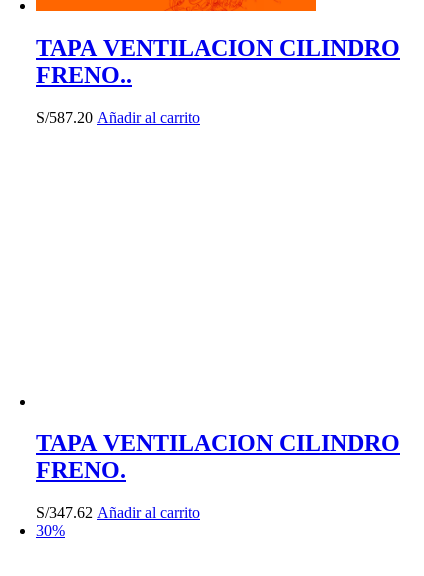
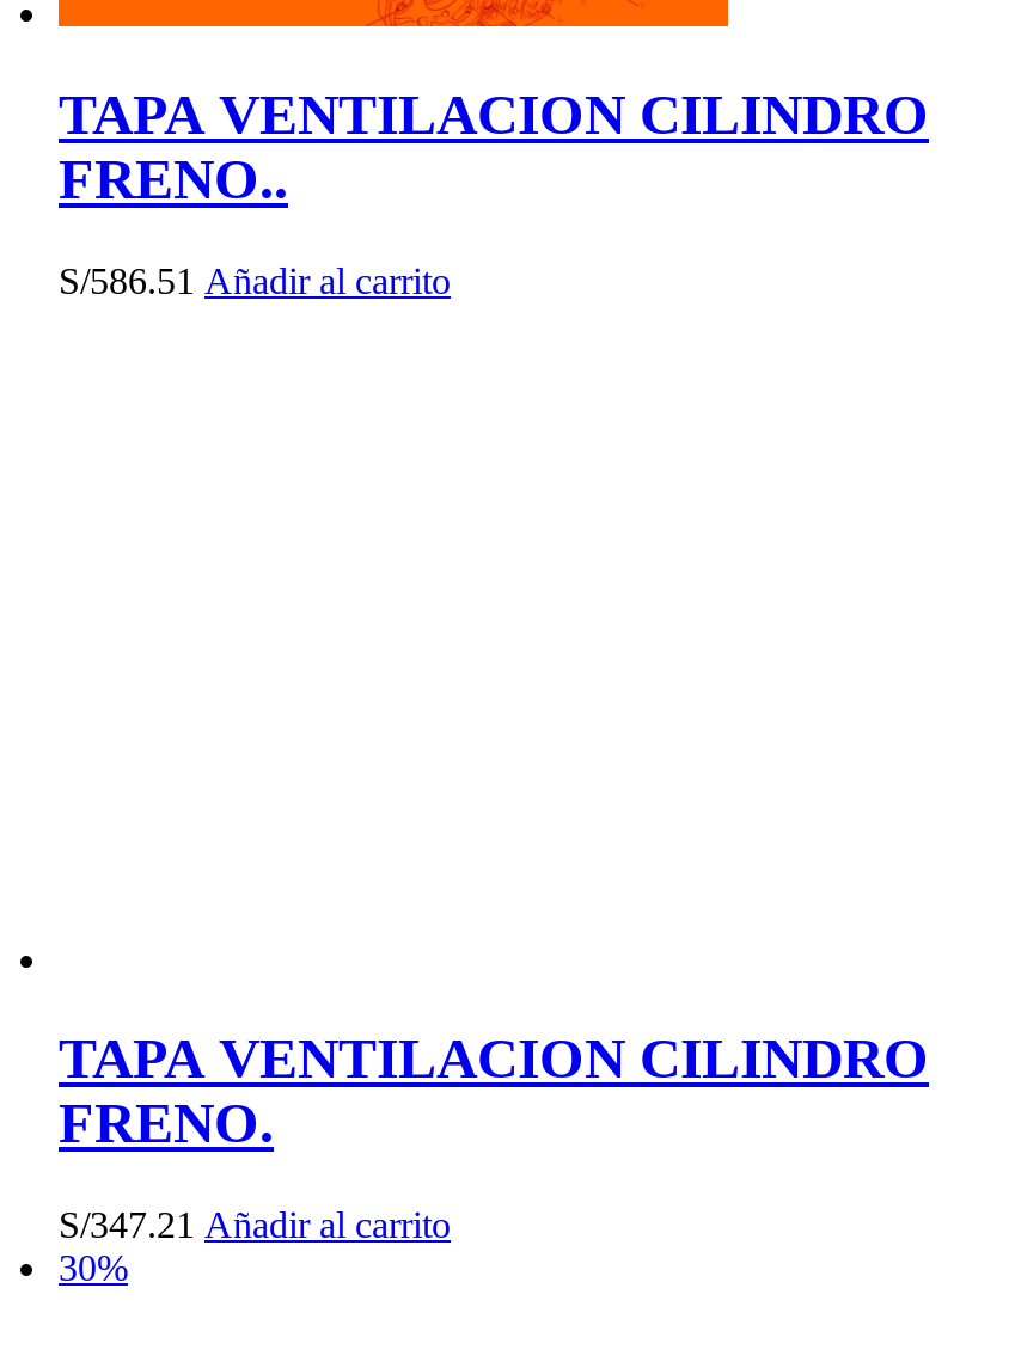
- S/587.20 Añadir al carrito
+ S/586.51 Añadir al carrito

- S/347.62 Añadir al carrito
+ S/347.21 Añadir al carrito
